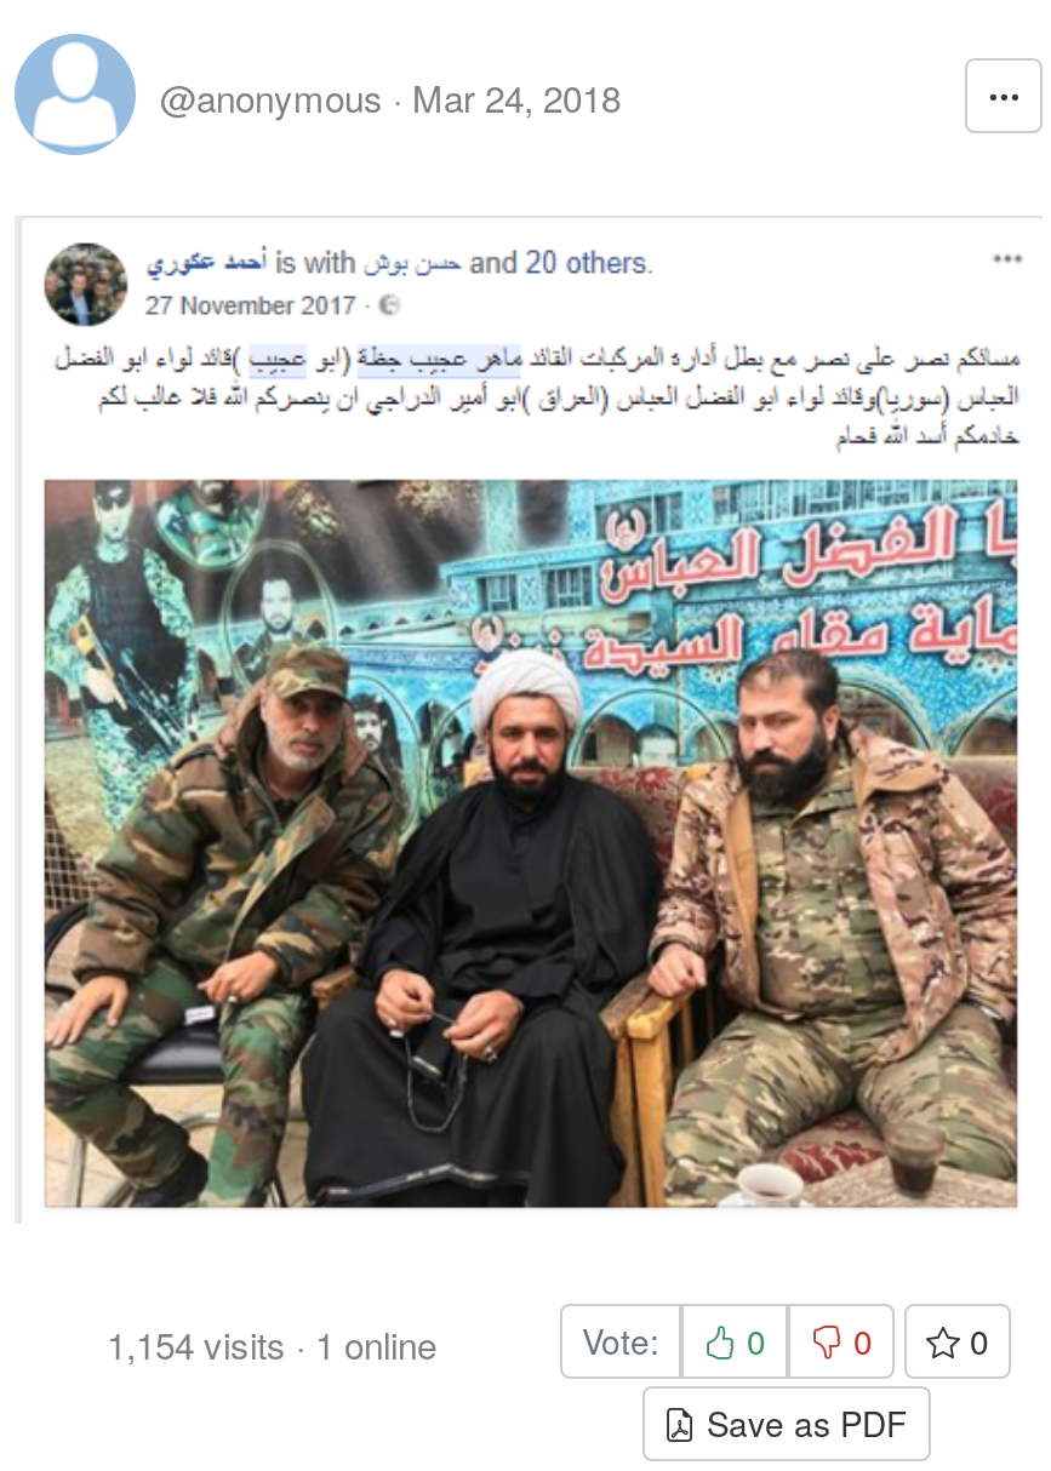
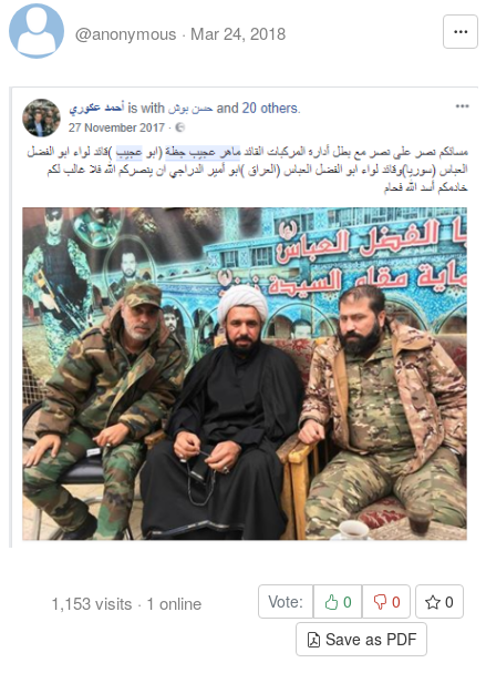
- 1,154 visits · 1 online
+ 1,153 visits · 1 online
